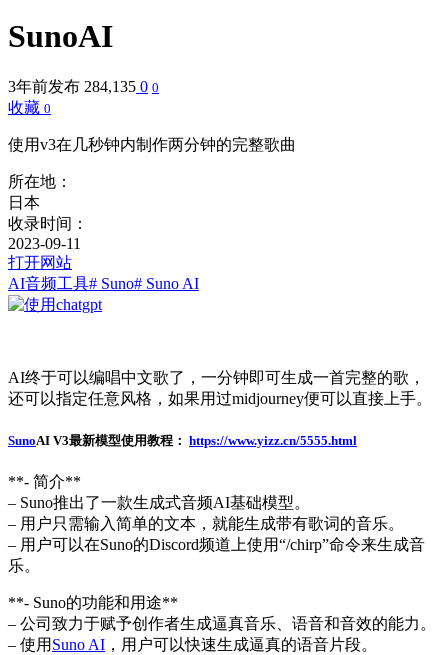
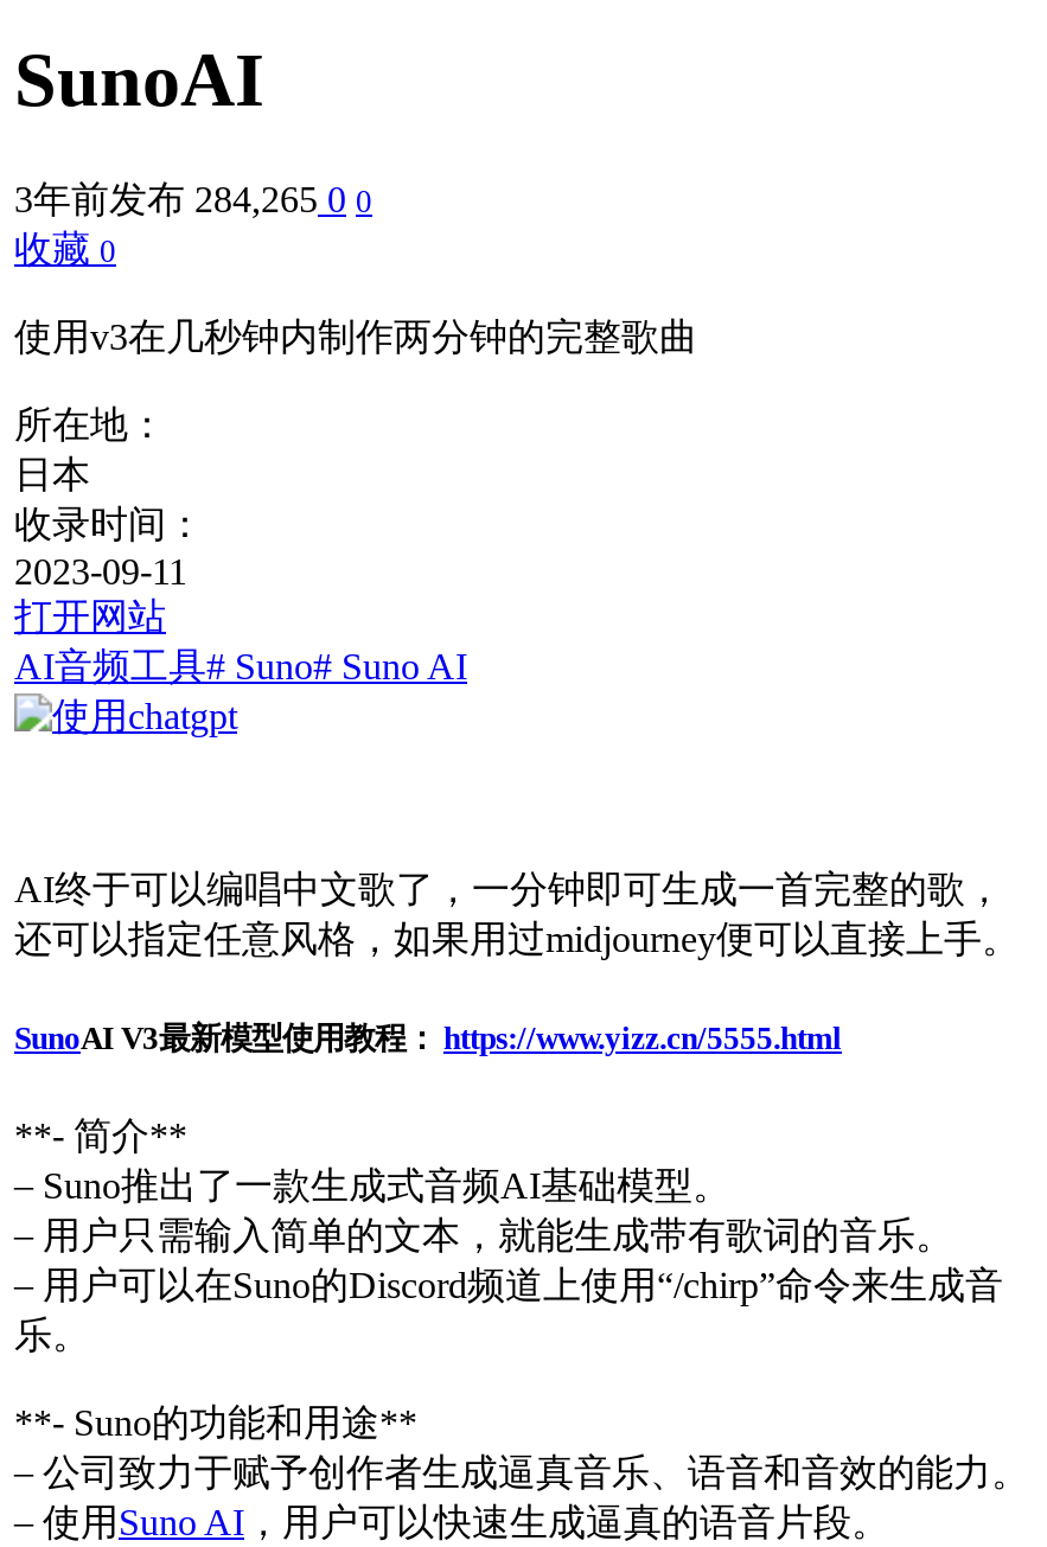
- 3年前发布284,135 0 0
+ 3年前发布284,265 0 0
